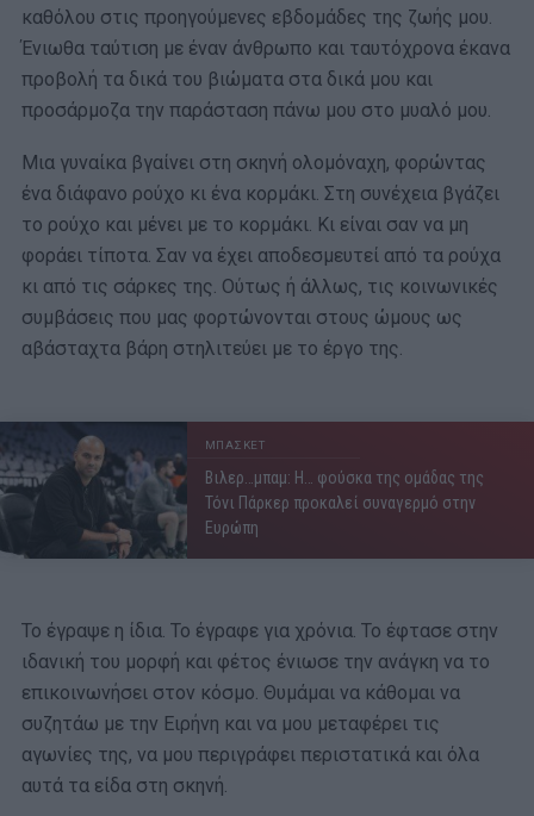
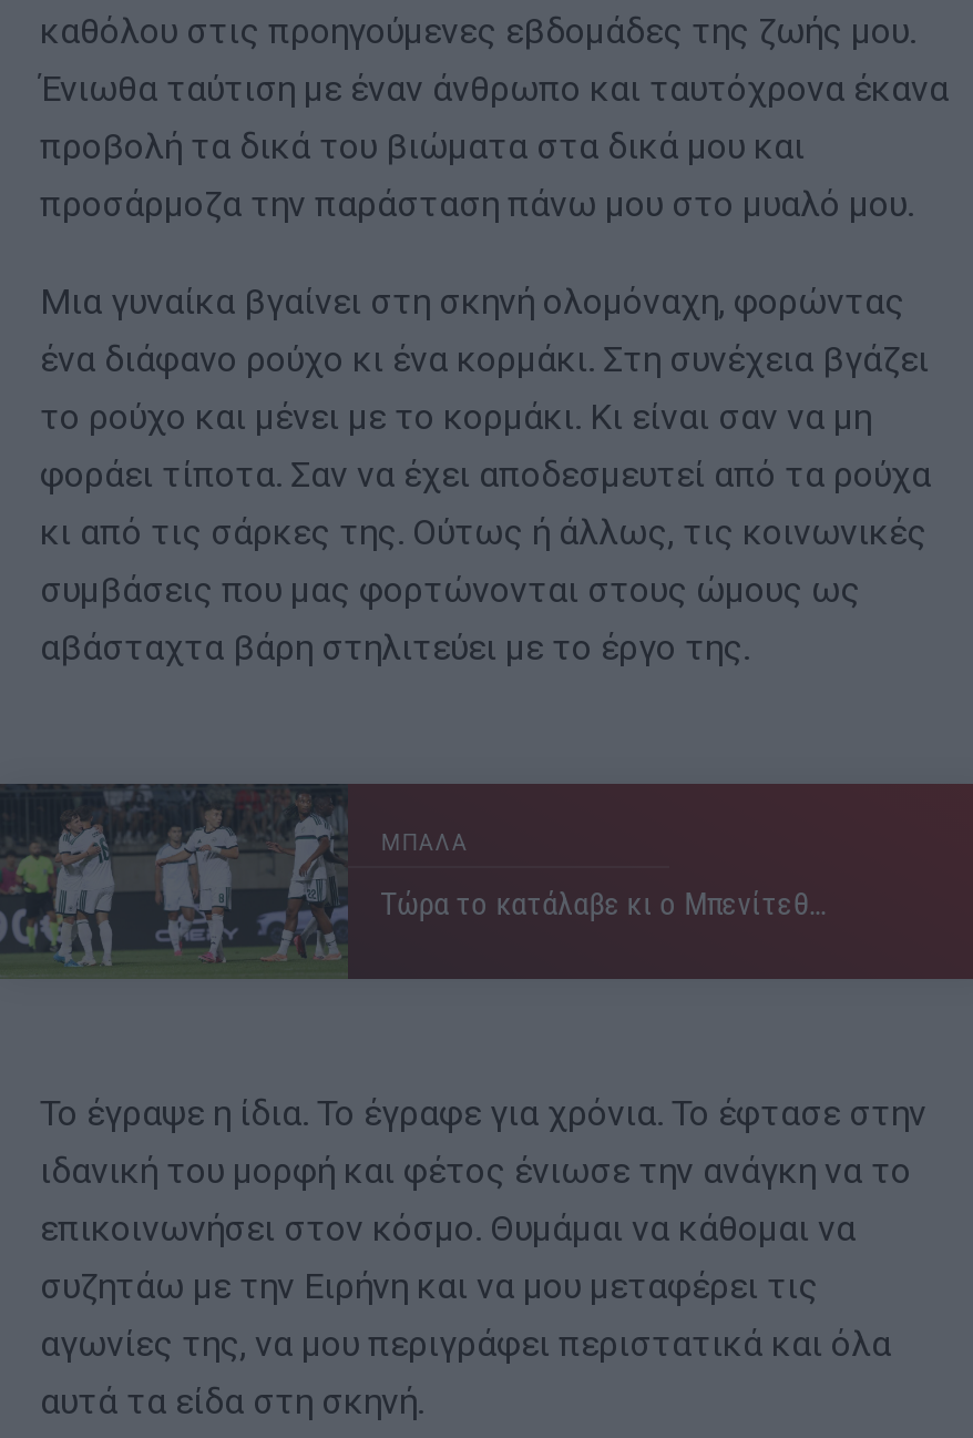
- [image]
- ΜΠΑΣΚΕΤ
+ [image]
+ ΜΠΑΛΑ

- Βιλερ…μπαμ: Η… φούσκα της ομάδας της
- Τόνι Πάρκερ προκαλεί συναγερμό στην
- Ευρώπη
+ Τώρα το κατάλαβε κι ο Μπενίτεθ…
